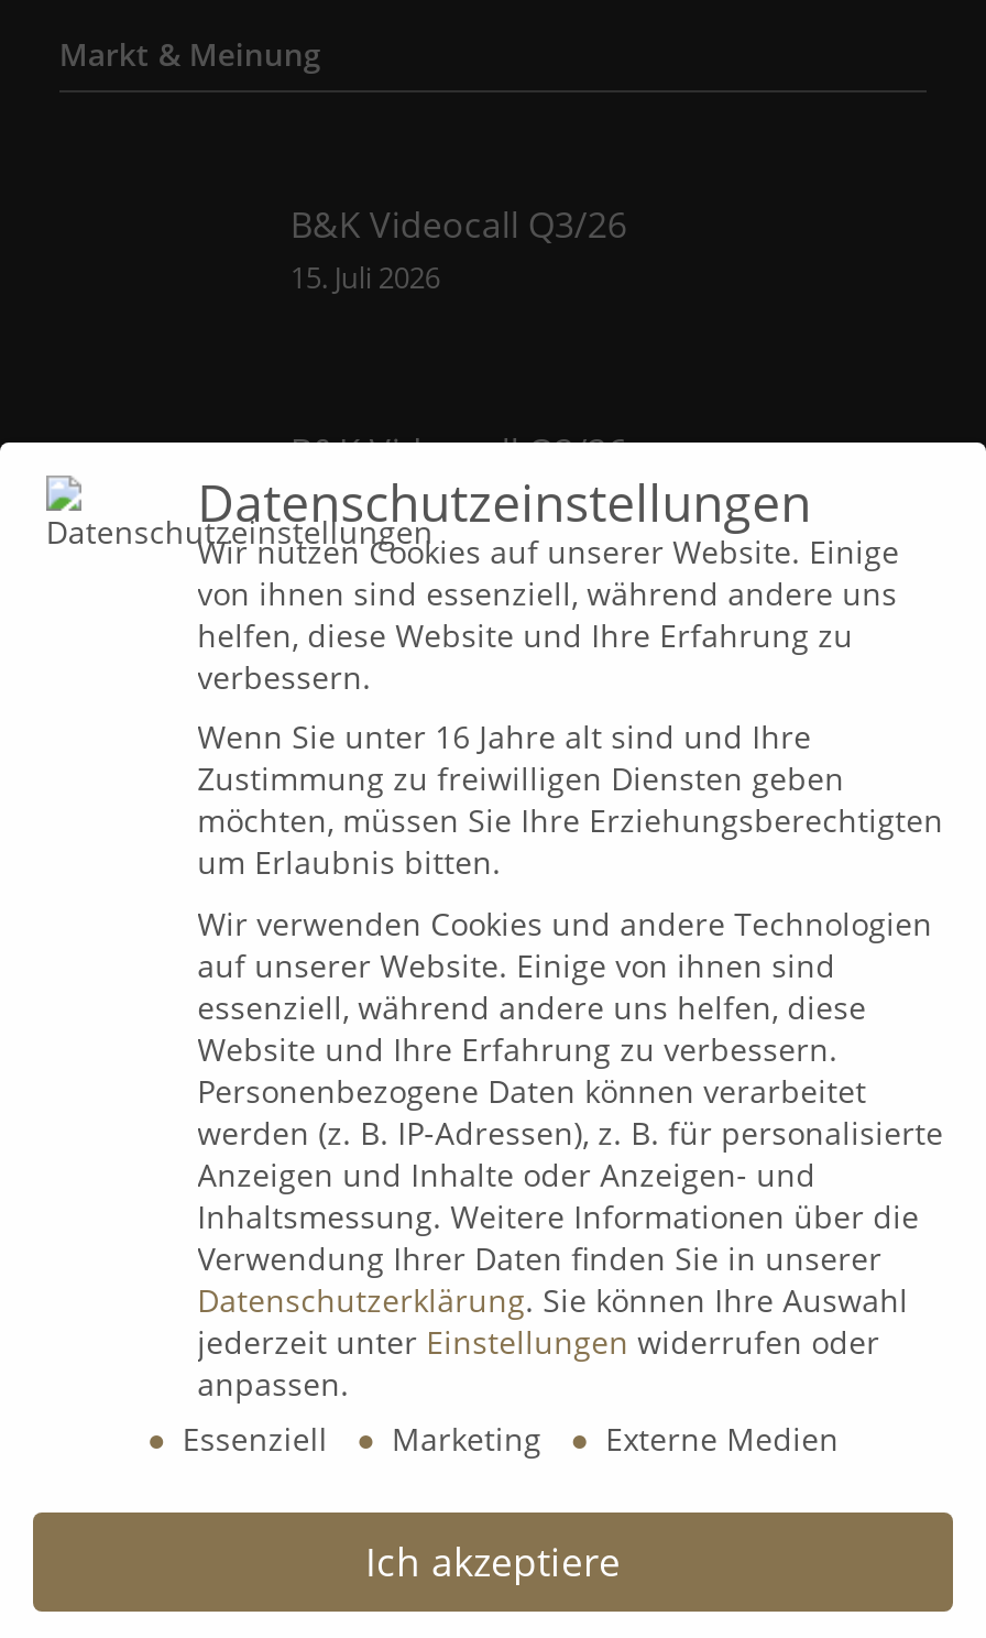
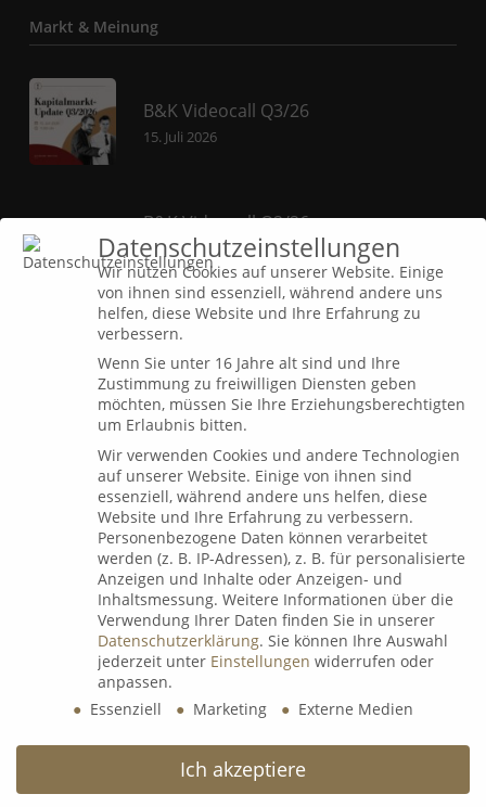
+ [image]
